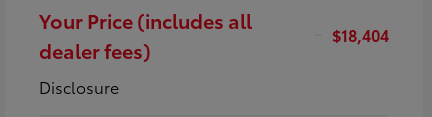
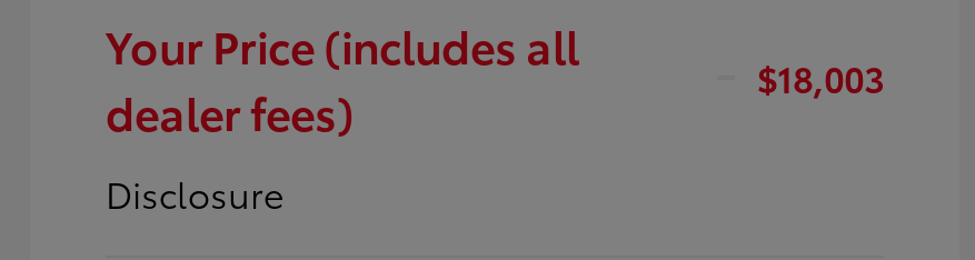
- $18,404
+ $18,003
